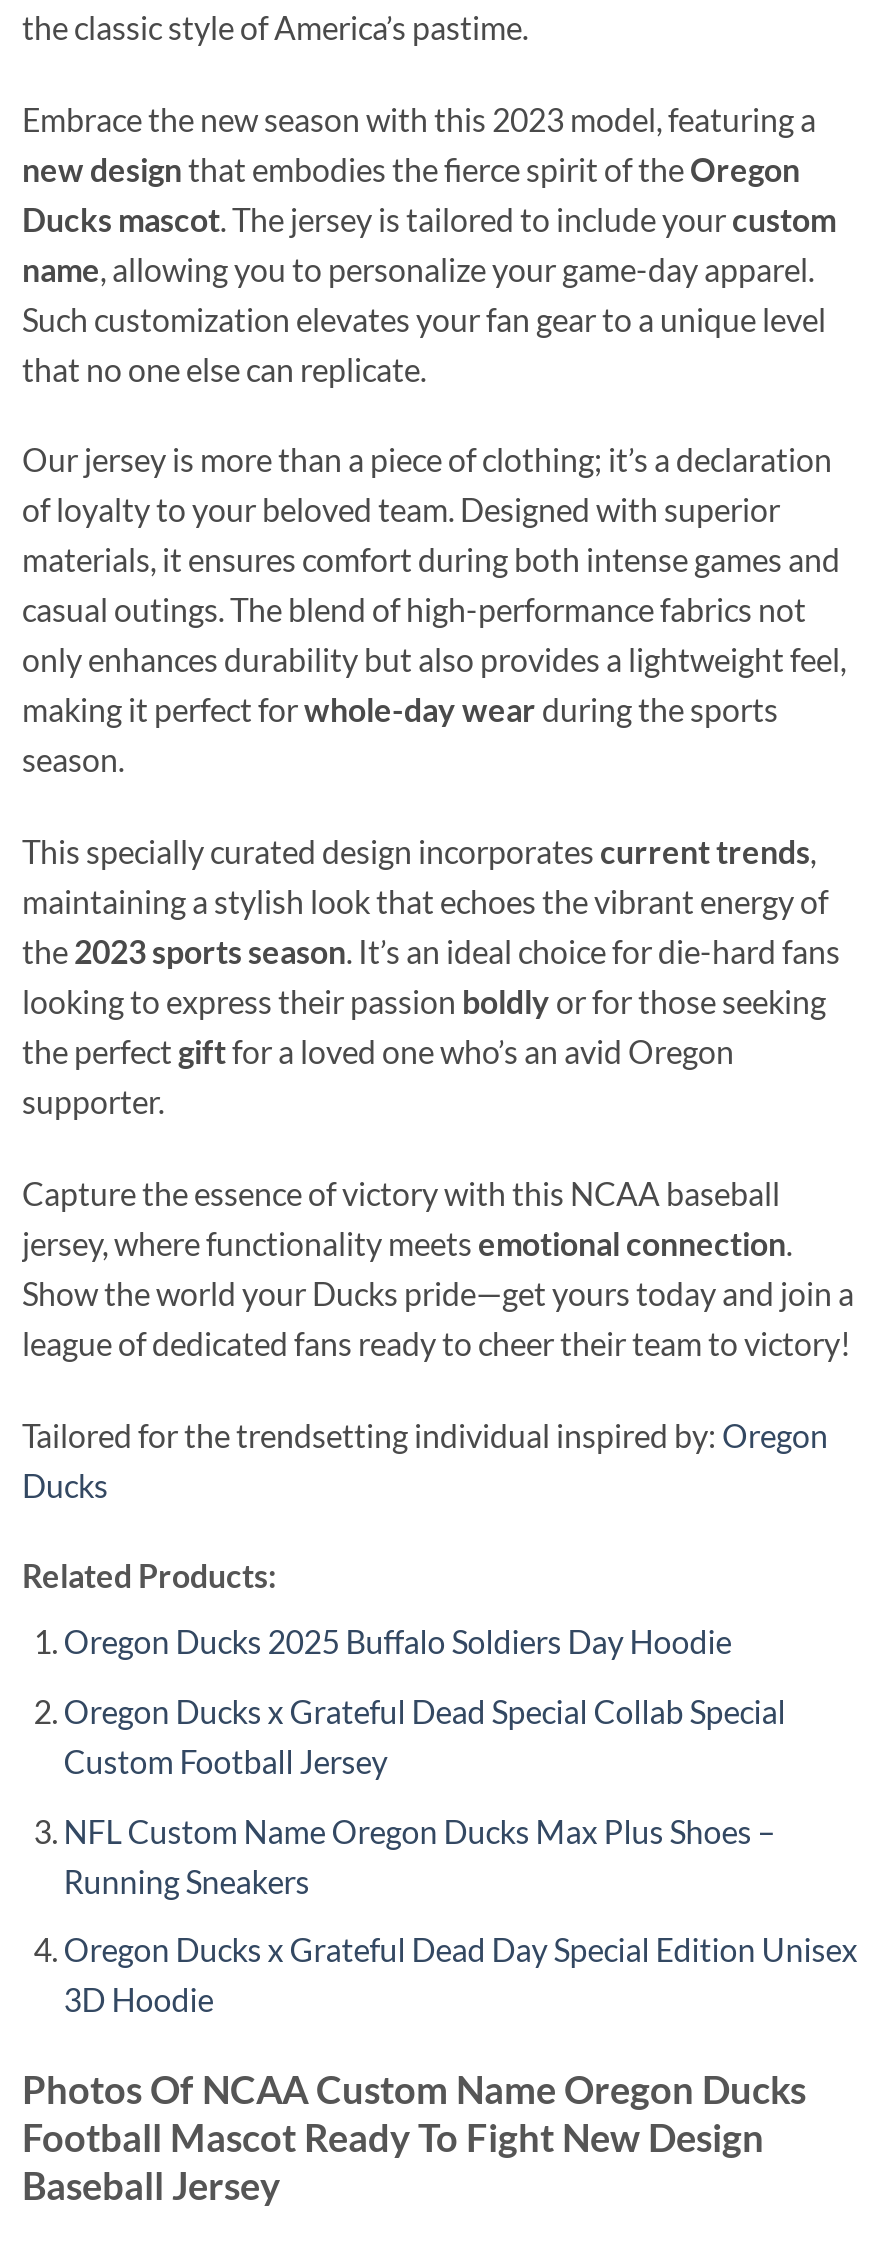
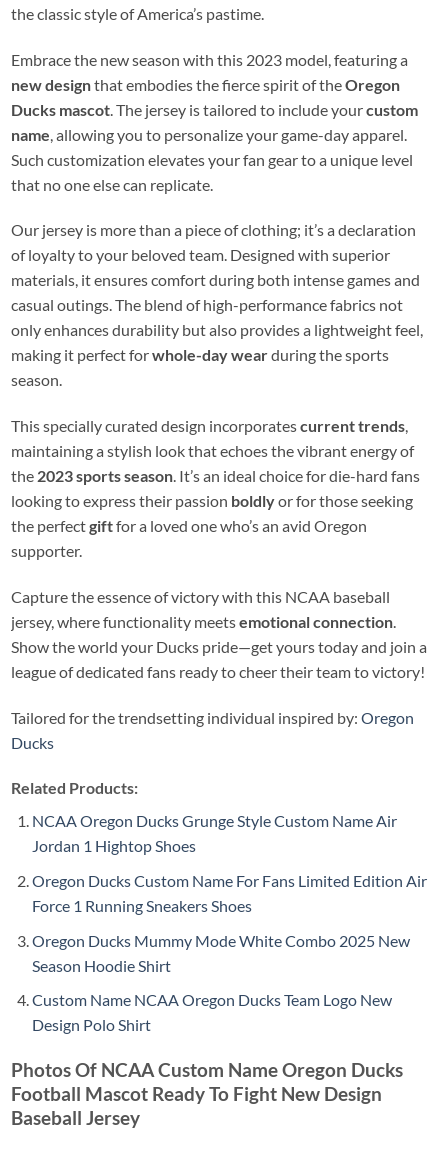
- Oregon Ducks 2025 Buffalo Soldiers Day Hoodie
+ NCAA Oregon Ducks Grunge Style Custom Name Air
+ Jordan 1 Hightop Shoes

- Oregon Ducks x Grateful Dead Special Collab Special
- Custom Football Jersey
+ Oregon Ducks Custom Name For Fans Limited Edition Air
+ Force 1 Running Sneakers Shoes

- NFL Custom Name Oregon Ducks Max Plus Shoes –
- Running Sneakers
+ Oregon Ducks Mummy Mode White Combo 2025 New
+ Season Hoodie Shirt

- Oregon Ducks x Grateful Dead Day Special Edition Unisex
- 3D Hoodie
+ Custom Name NCAA Oregon Ducks Team Logo New
+ Design Polo Shirt
